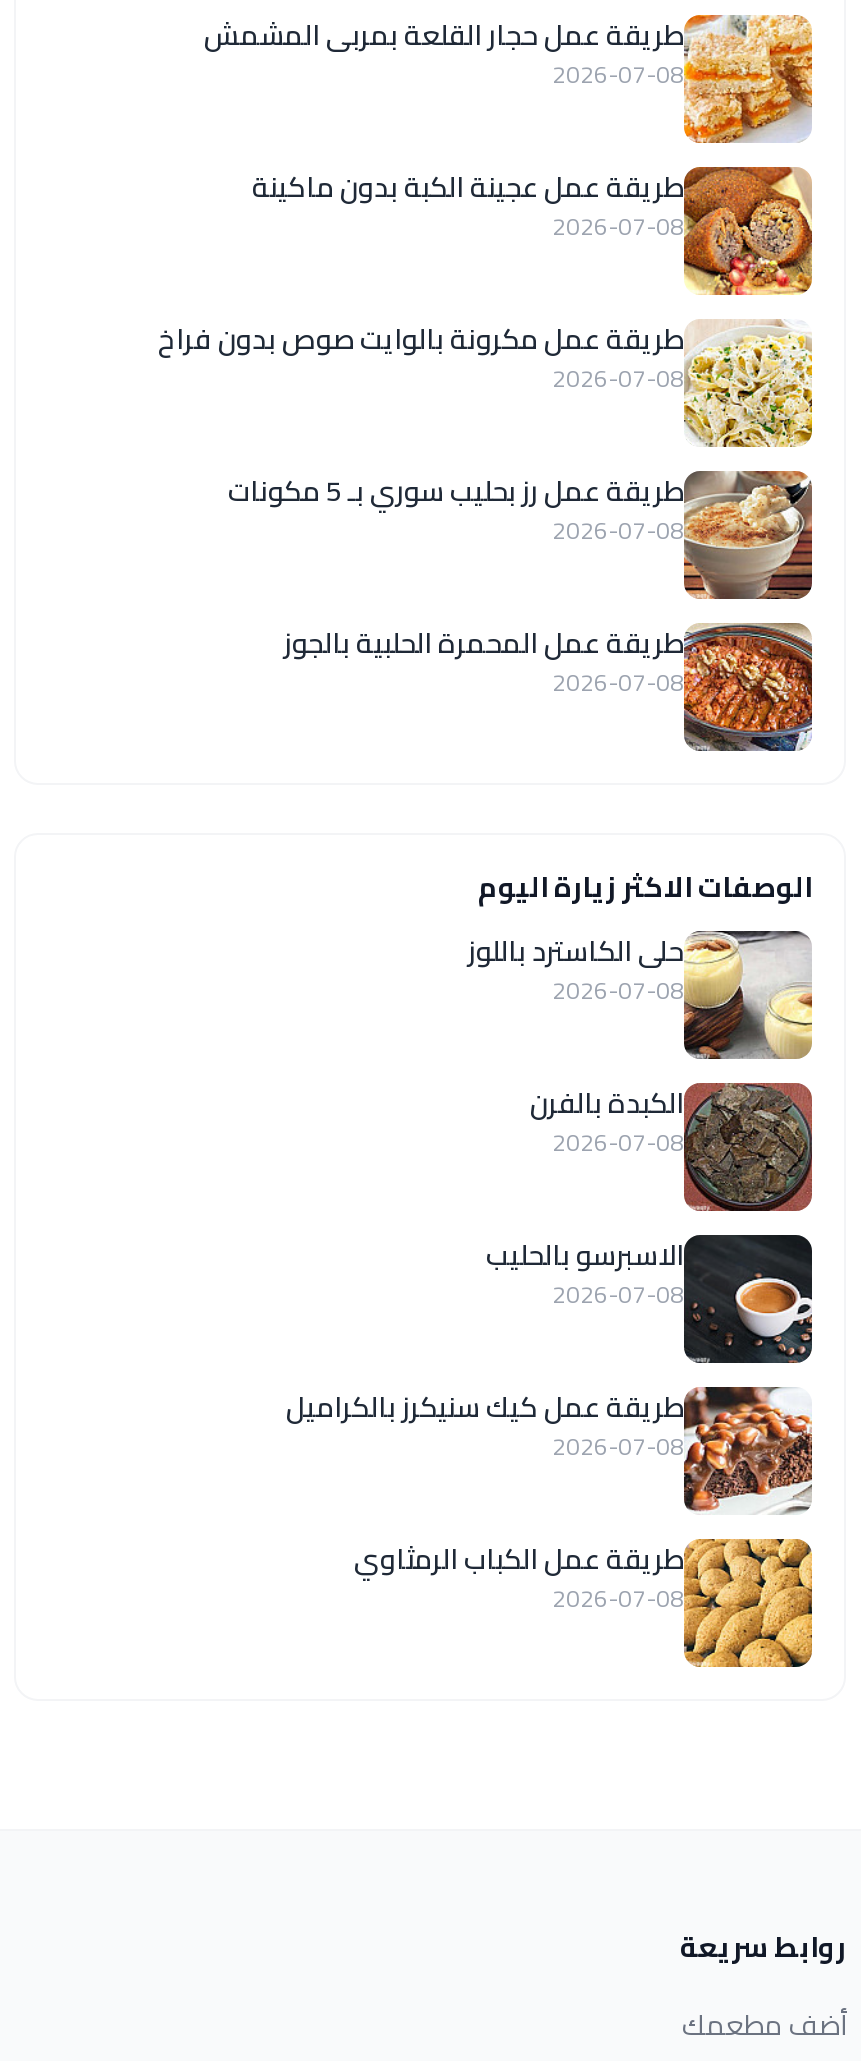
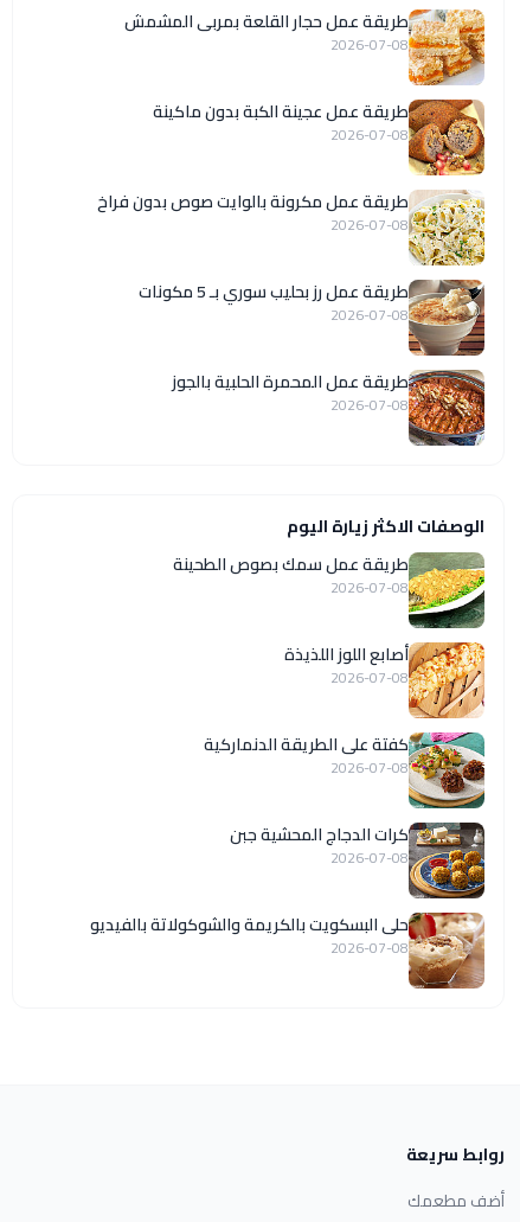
- [image]
- حلى الكاسترد باللوز
+ [image]
+ طريقة عمل سمك بصوص الطحينة

- [image]
- الكبدة بالفرن
+ [image]
+ أصابع اللوز اللذيذة

- [image]
- الاسبرسو بالحليب
+ [image]
+ كفتة على الطريقة الدنماركية

- [image]
- طريقة عمل كيك سنيكرز بالكراميل
+ [image]
+ كرات الدجاج المحشية جبن

- [image]
- طريقة عمل الكباب الرمثاوي
+ [image]
+ حلى البسكويت بالكريمة والشوكولاتة بالفيديو
